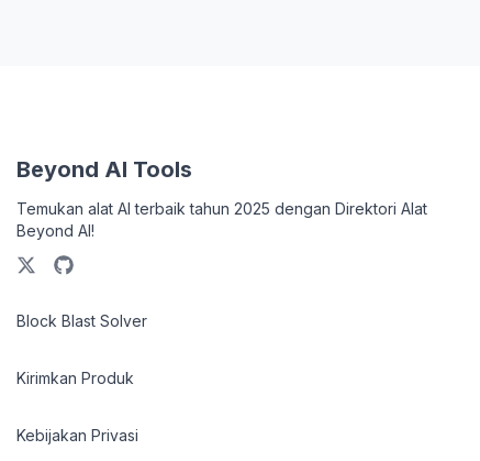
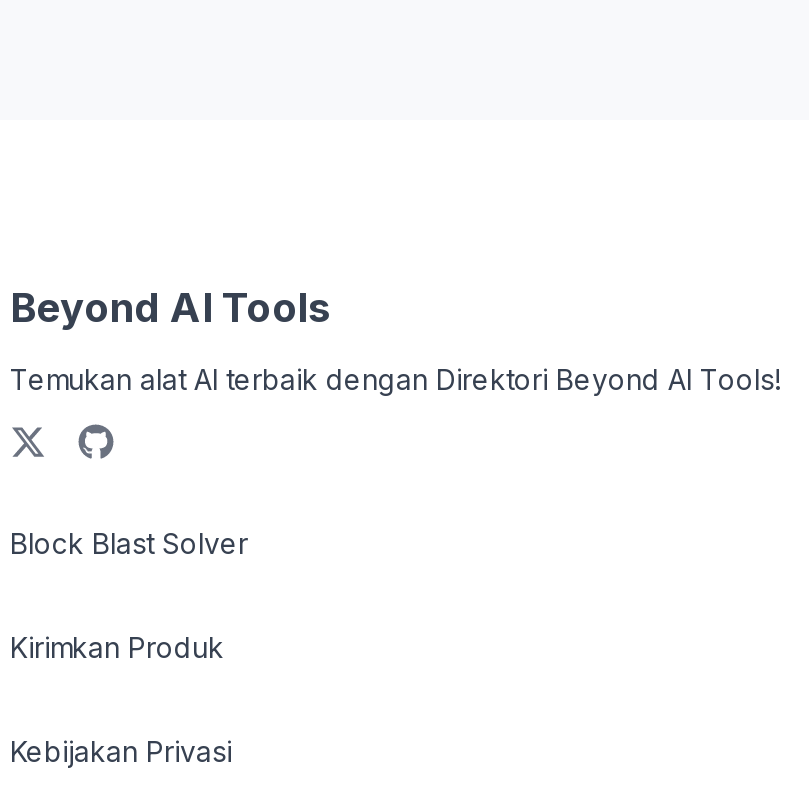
- Temukan alat AI terbaik tahun 2025 dengan Direktori Alat
- Beyond AI!
+ Temukan alat AI terbaik dengan Direktori Beyond AI Tools!
